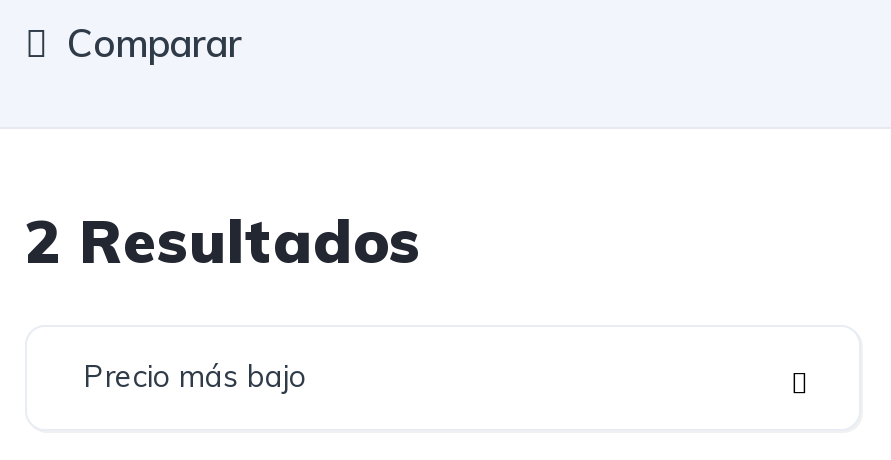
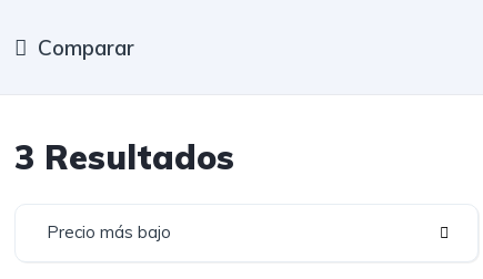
- 2 Resultados
+ 3 Resultados
